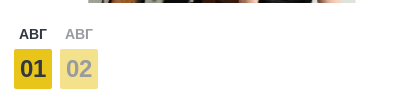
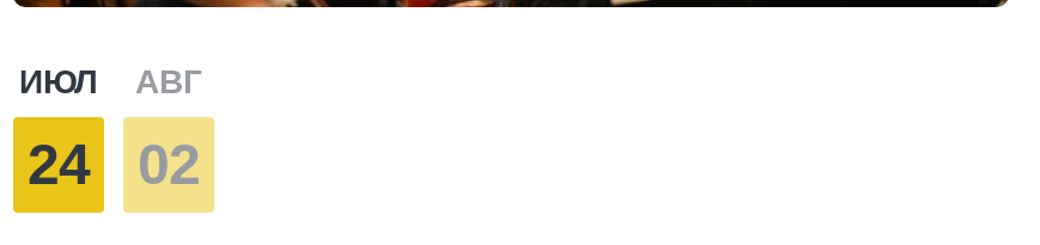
- АВГ
- 01
+ ИЮЛ
+ 24
